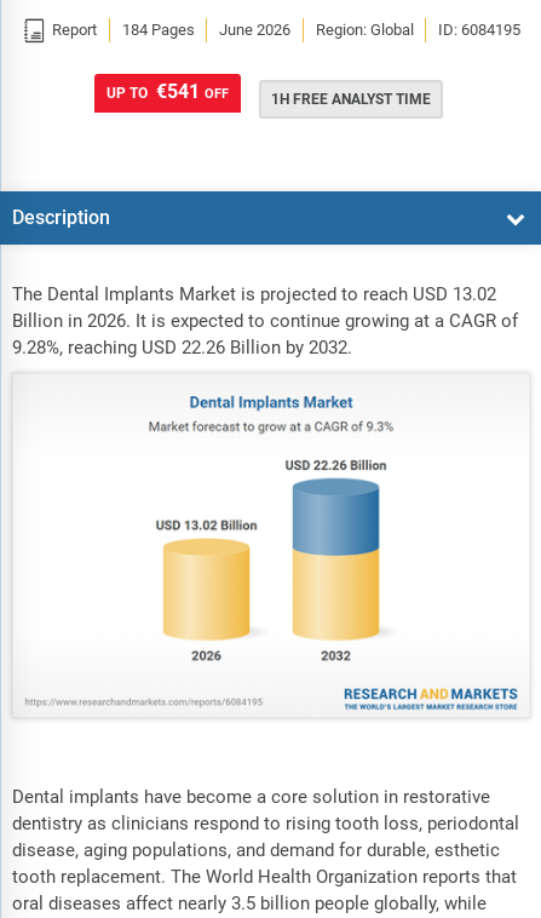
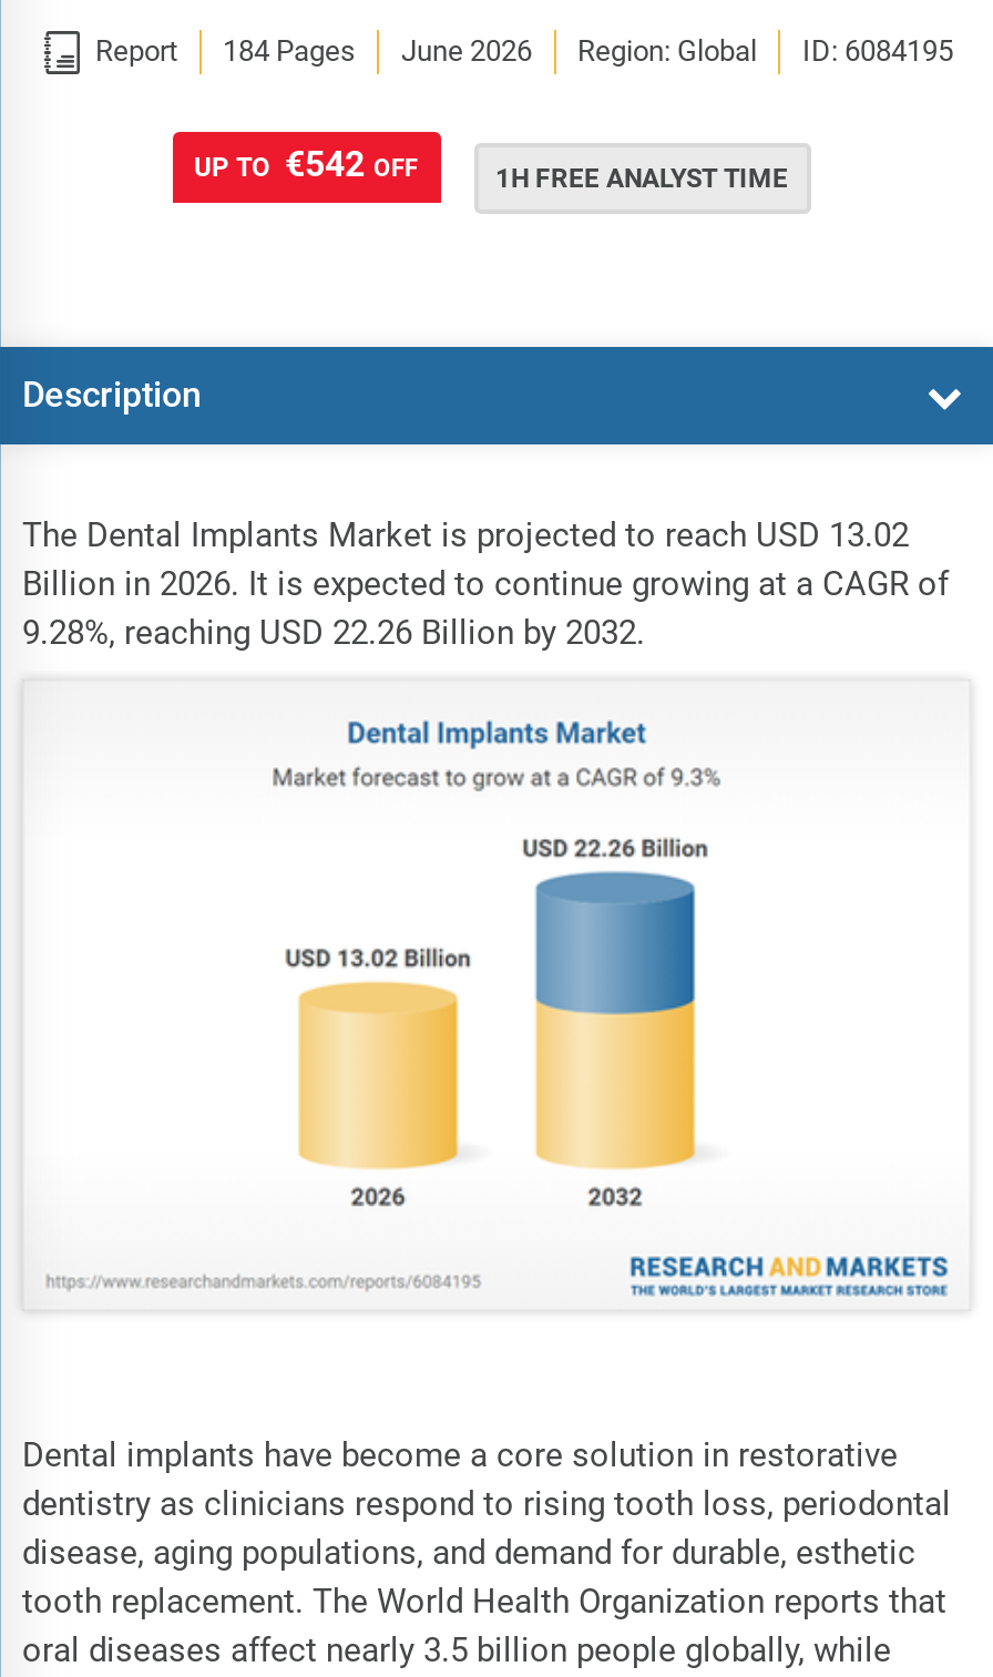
- UP TO €541 OFF
+ UP TO €542 OFF
